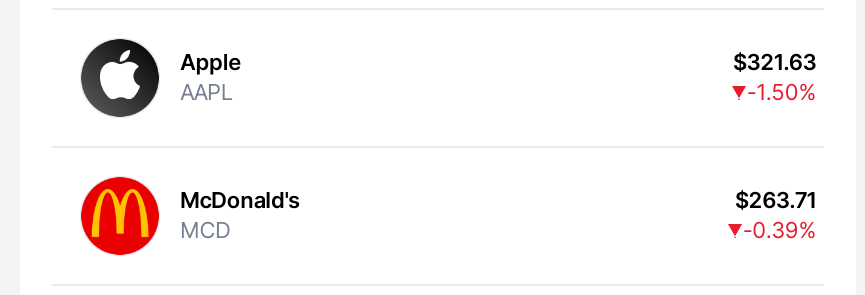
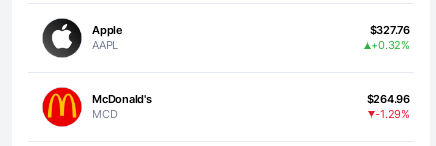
- $321.63
+ $327.76

- -1.50%
+ +0.32%

- $263.71
+ $264.96

- -0.39%
+ -1.29%
